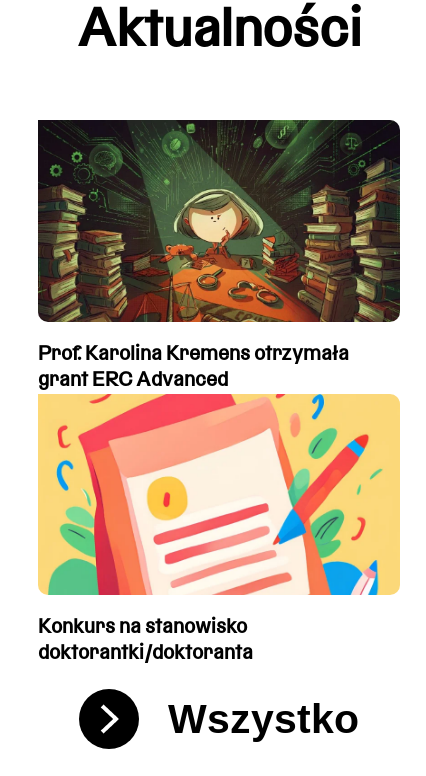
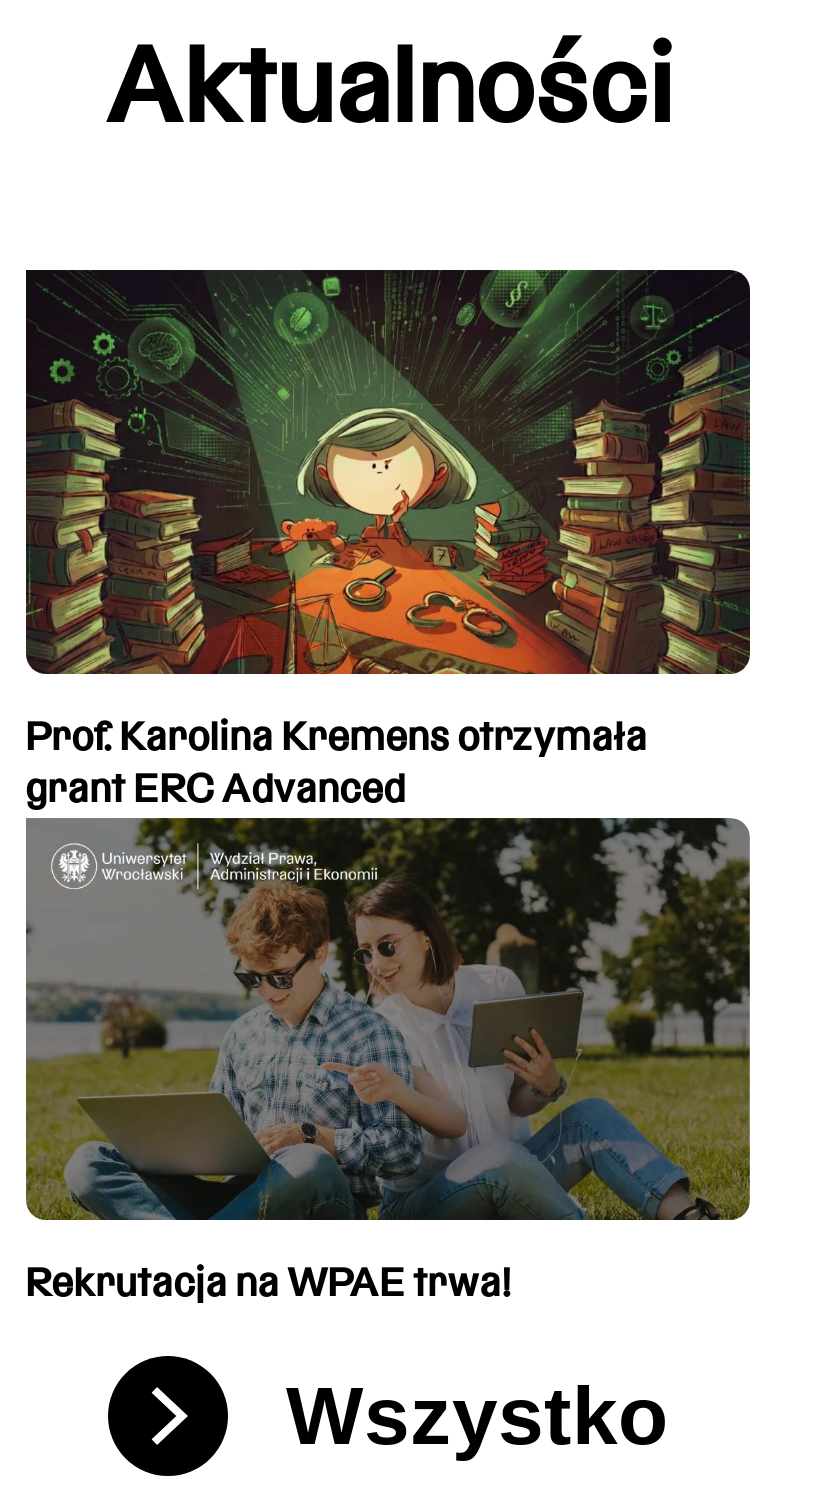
- [image]
- Konkurs na stanowisko
- doktorantki/doktoranta
+ [image]
+ Rekrutacja na WPAE trwa!
